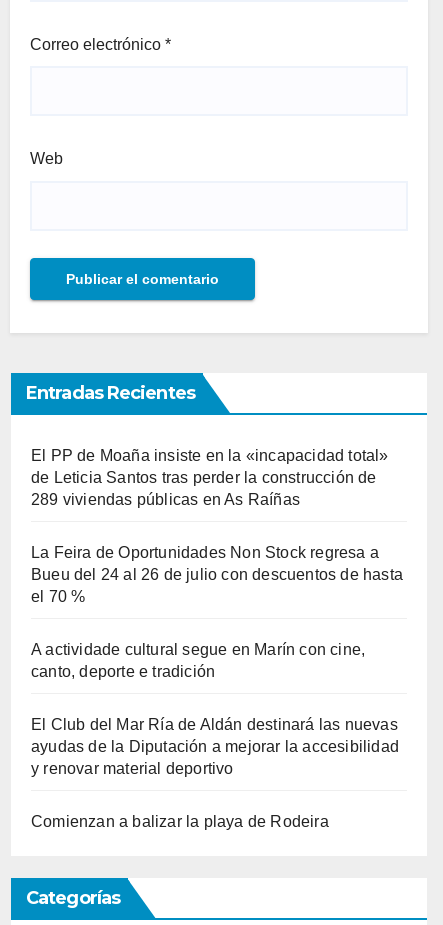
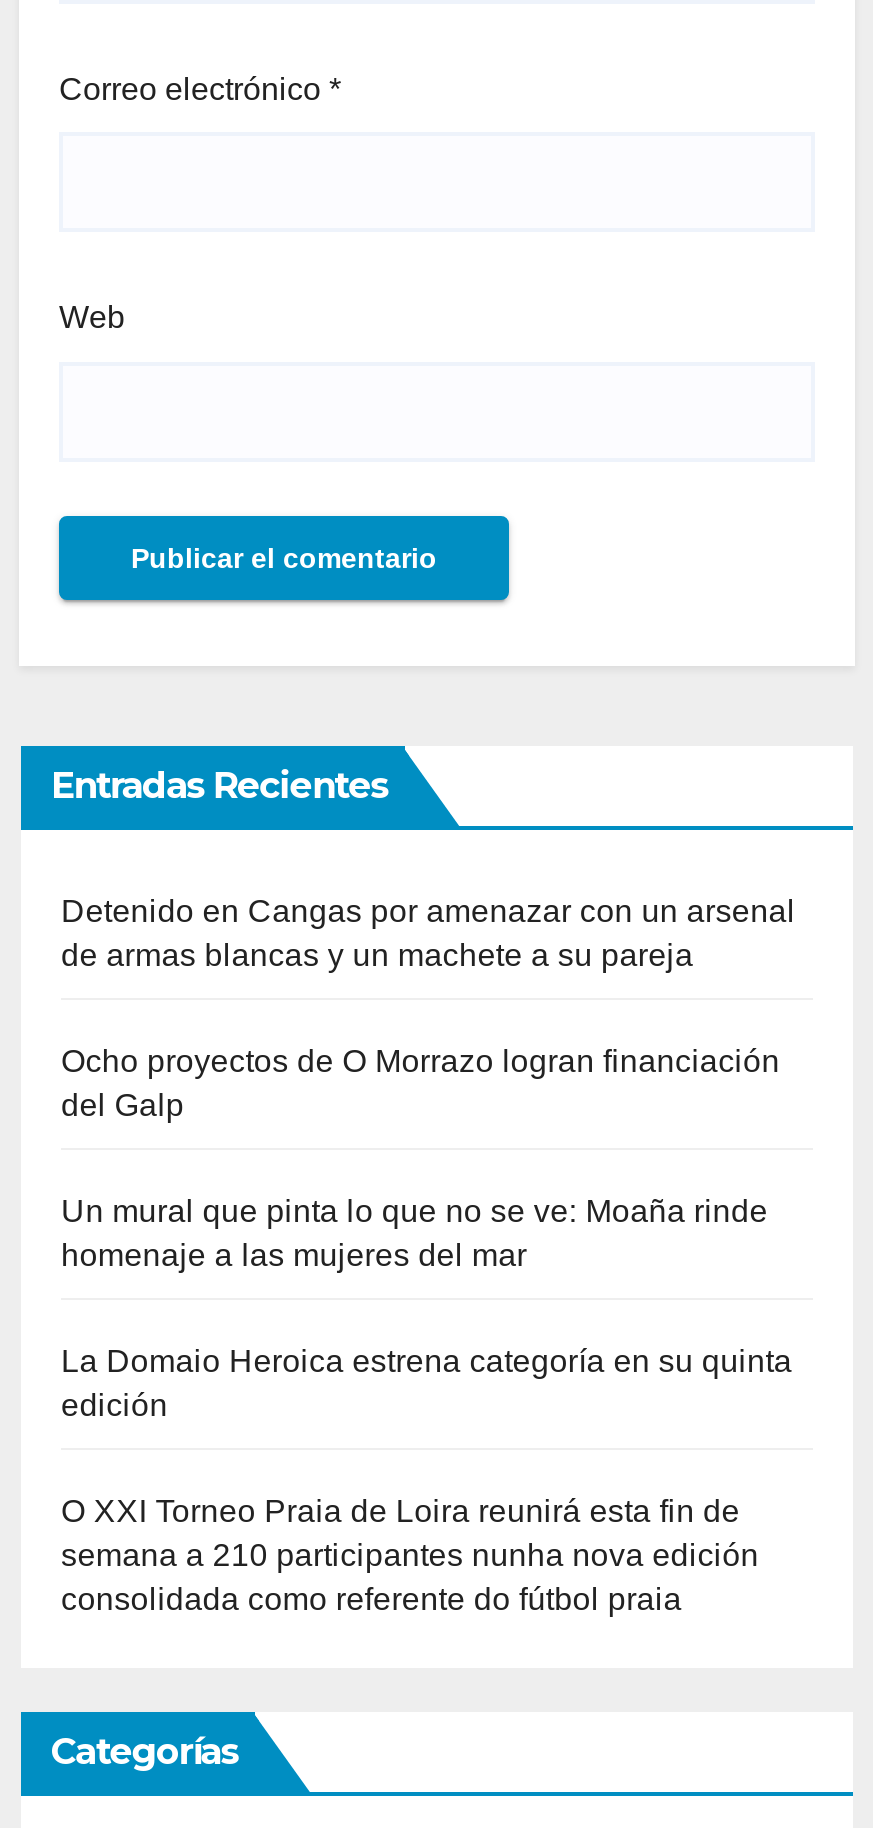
- El PP de Moaña insiste en la «incapacidad total»
- de Leticia Santos tras perder la construcción de
- 289 viviendas públicas en As Raíñas
+ Detenido en Cangas por amenazar con un arsenal
+ de armas blancas y un machete a su pareja

- La Feira de Oportunidades Non Stock regresa a
- Bueu del 24 al 26 de julio con descuentos de hasta
- el 70 %
+ Ocho proyectos de O Morrazo logran financiación
+ del Galp

- A actividade cultural segue en Marín con cine,
- canto, deporte e tradición
+ Un mural que pinta lo que no se ve: Moaña rinde
+ homenaje a las mujeres del mar

- El Club del Mar Ría de Aldán destinará las nuevas
- ayudas de la Diputación a mejorar la accesibilidad
- y renovar material deportivo
+ La Domaio Heroica estrena categoría en su quinta
+ edición

- Comienzan a balizar la playa de Rodeira
+ O XXI Torneo Praia de Loira reunirá esta fin de
+ semana a 210 participantes nunha nova edición
+ consolidada como referente do fútbol praia
